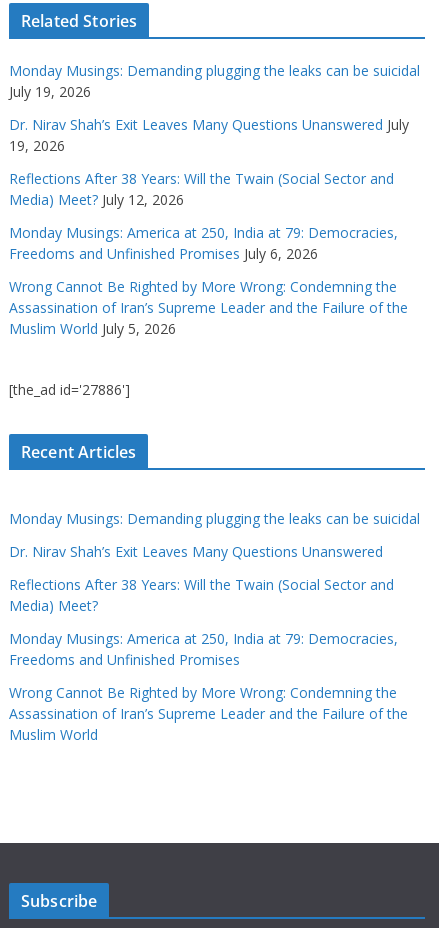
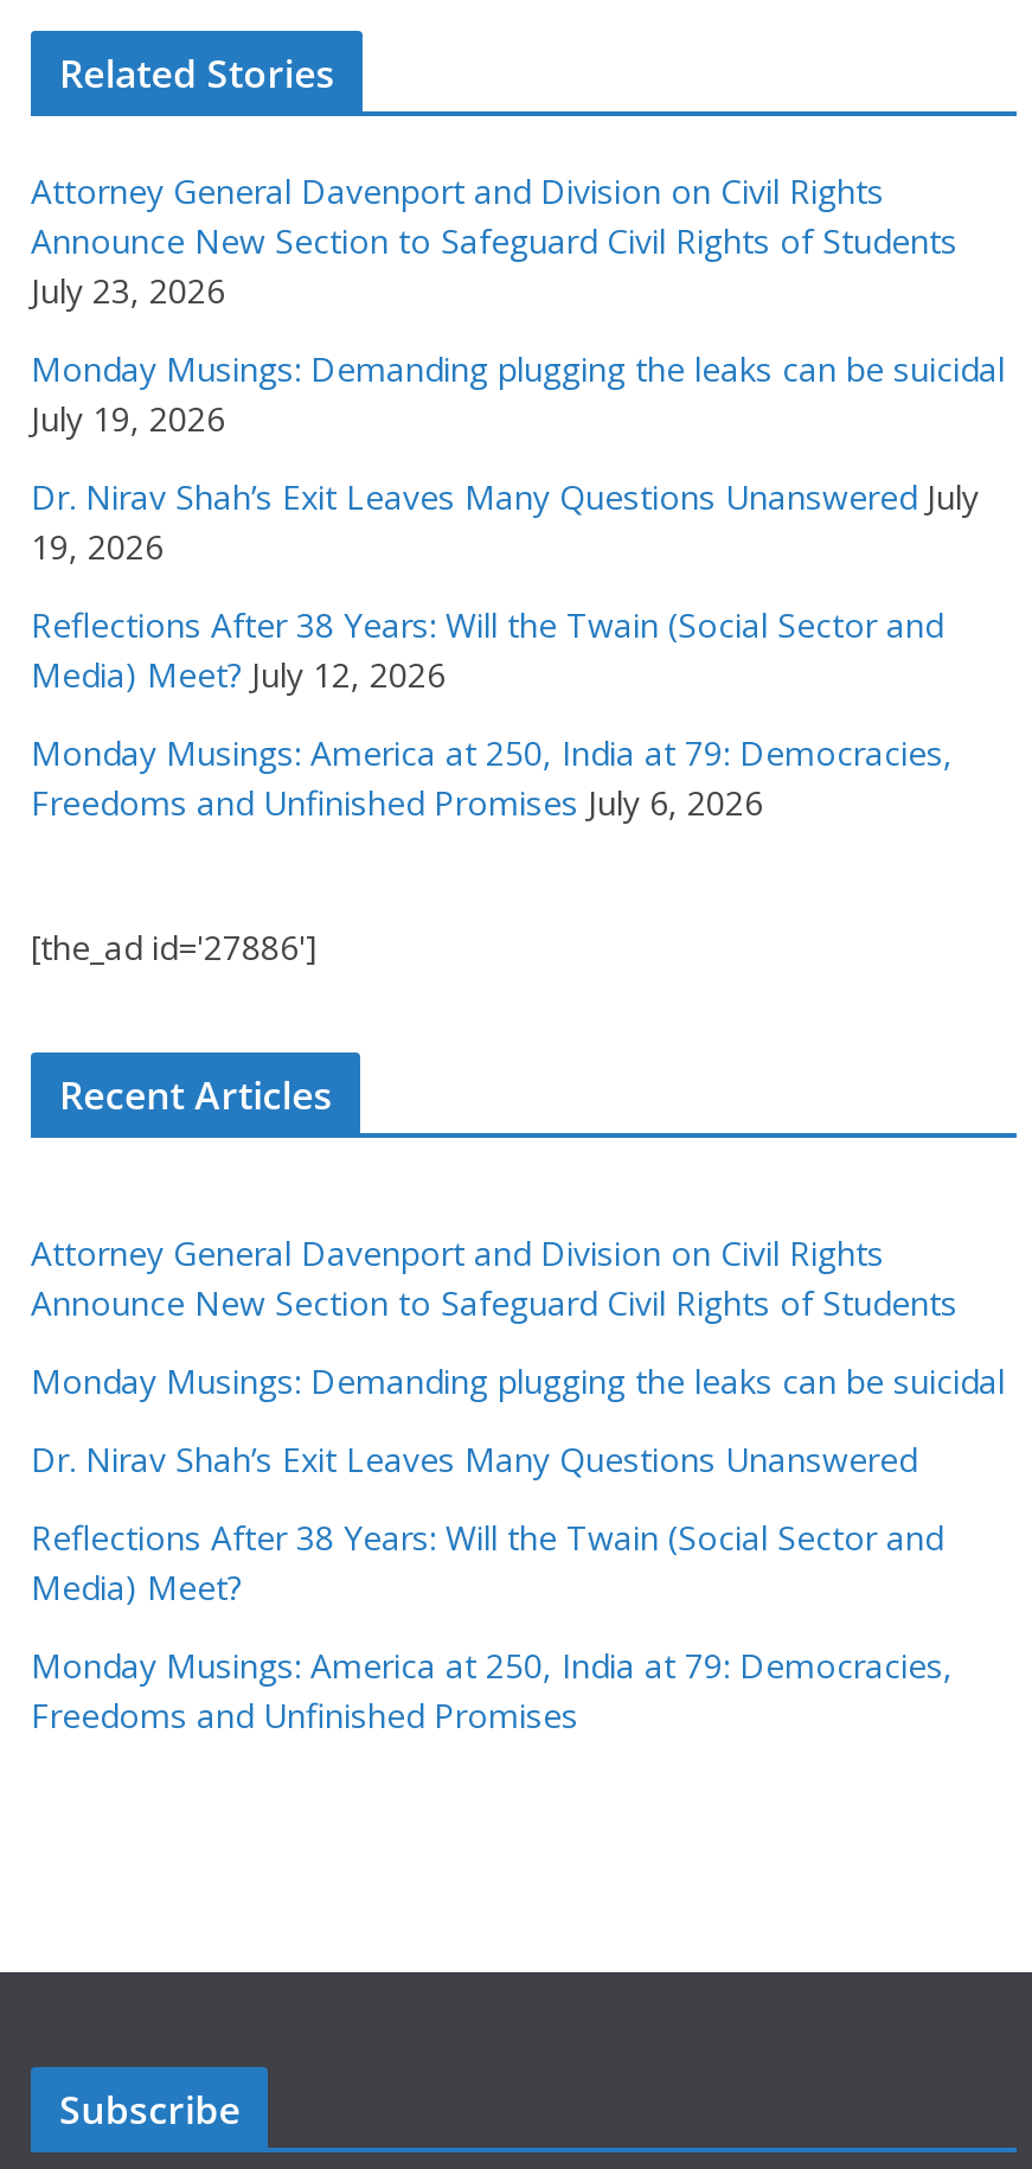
+ Attorney General Davenport and Division on Civil Rights
+ Announce New Section to Safeguard Civil Rights of Students
+ July 23, 2026

moved down: Monday Musings: Demanding plugging the leaks can be suicidal | July 19, 2026 | Dr. Nirav Shah’s Exit Leaves Many Questions Unanswered July | 19, 2026 | Reflections After 38 Years: Will the Twain (Social Sector and | Media) Meet? July 12, 2026 | Monday Musings: America at 250, India at 79: Democracies, | Freedoms and Unfinished Promises July 6, 2026

- Wrong Cannot Be Righted by More Wrong: Condemning the
- Assassination of Iran’s Supreme Leader and the Failure of the
- Muslim World July 5, 2026

+ Attorney General Davenport and Division on Civil Rights
+ Announce New Section to Safeguard Civil Rights of Students

moved down: Monday Musings: Demanding plugging the leaks can be suicidal | Dr. Nirav Shah’s Exit Leaves Many Questions Unanswered | Reflections After 38 Years: Will the Twain (Social Sector and | Media) Meet? | Monday Musings: America at 250, India at 79: Democracies, | Freedoms and Unfinished Promises

- Wrong Cannot Be Righted by More Wrong: Condemning the
- Assassination of Iran’s Supreme Leader and the Failure of the
- Muslim World
